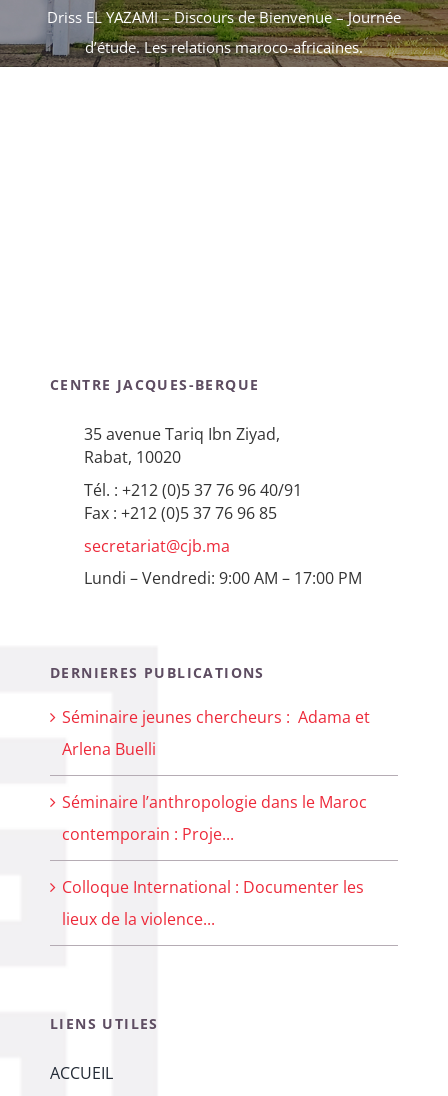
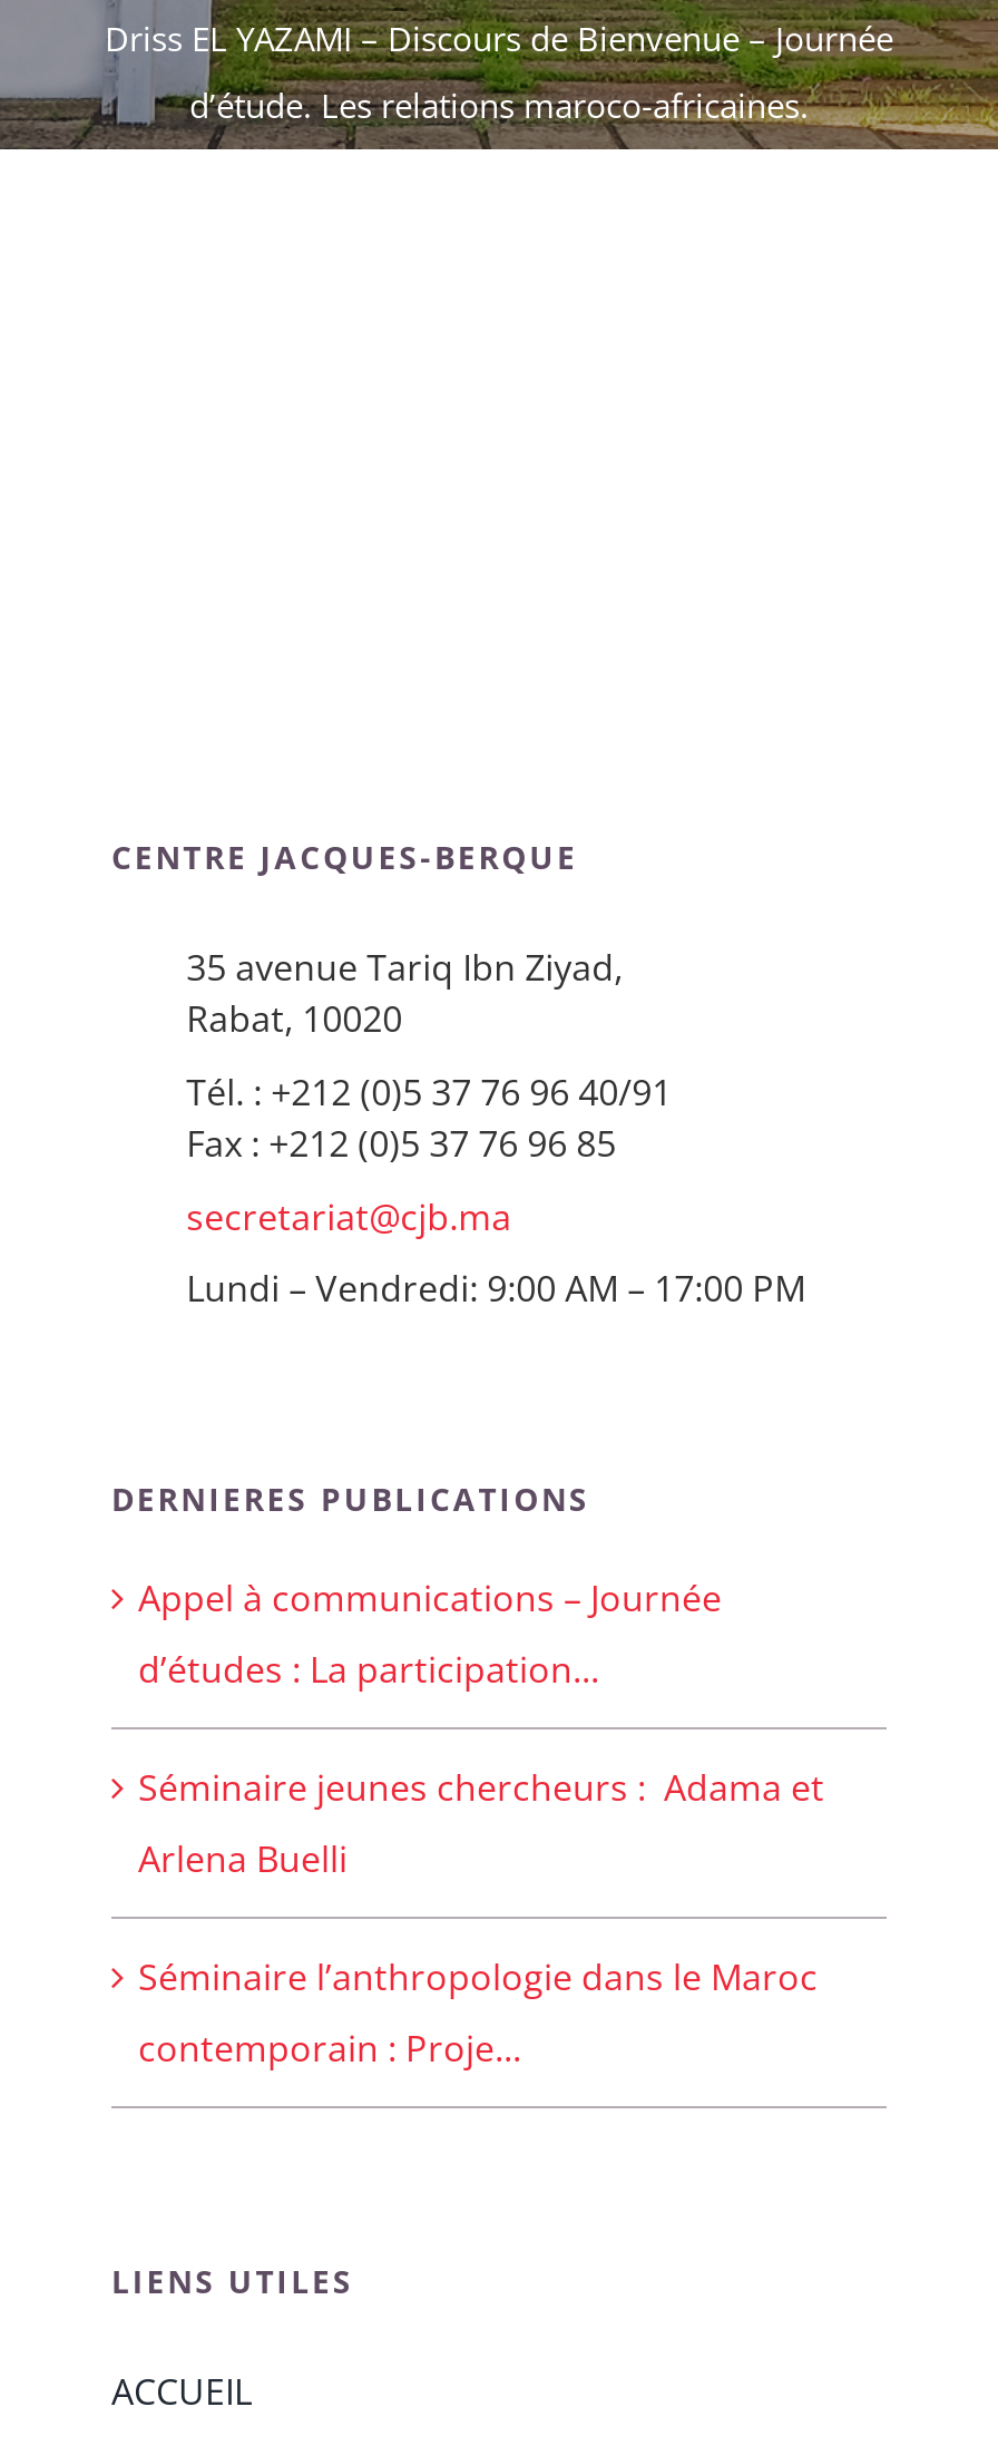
+ Appel à communications – Journée
+ d’études : La participation...

moved down: Séminaire jeunes chercheurs : Adama et | Arlena Buelli | Séminaire l’anthropologie dans le Maroc | contemporain : Proje...

- Colloque International : Documenter les
- lieux de la violence...
